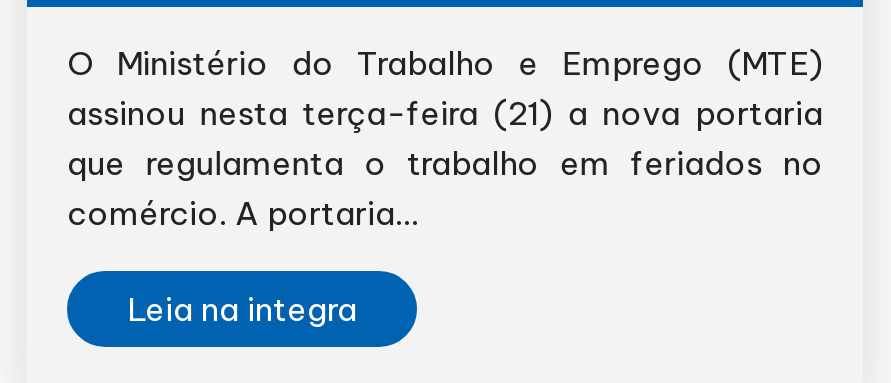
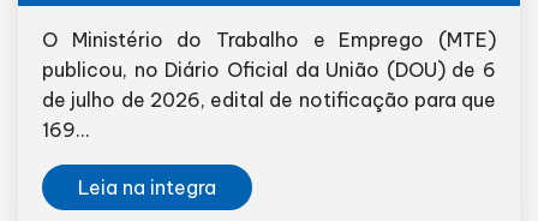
- assinou nesta terça-feira (21) a nova portaria
- que regulamenta o trabalho em feriados no
- comércio. A portaria...
+ publicou, no Diário Oficial da União (DOU) de 6
+ de julho de 2026, edital de notificação para que
+ 169...
